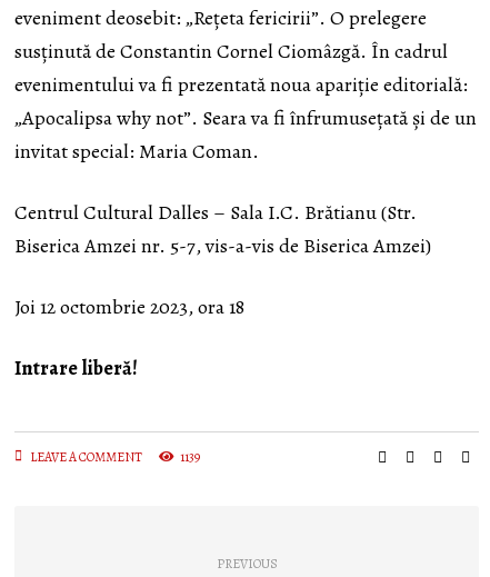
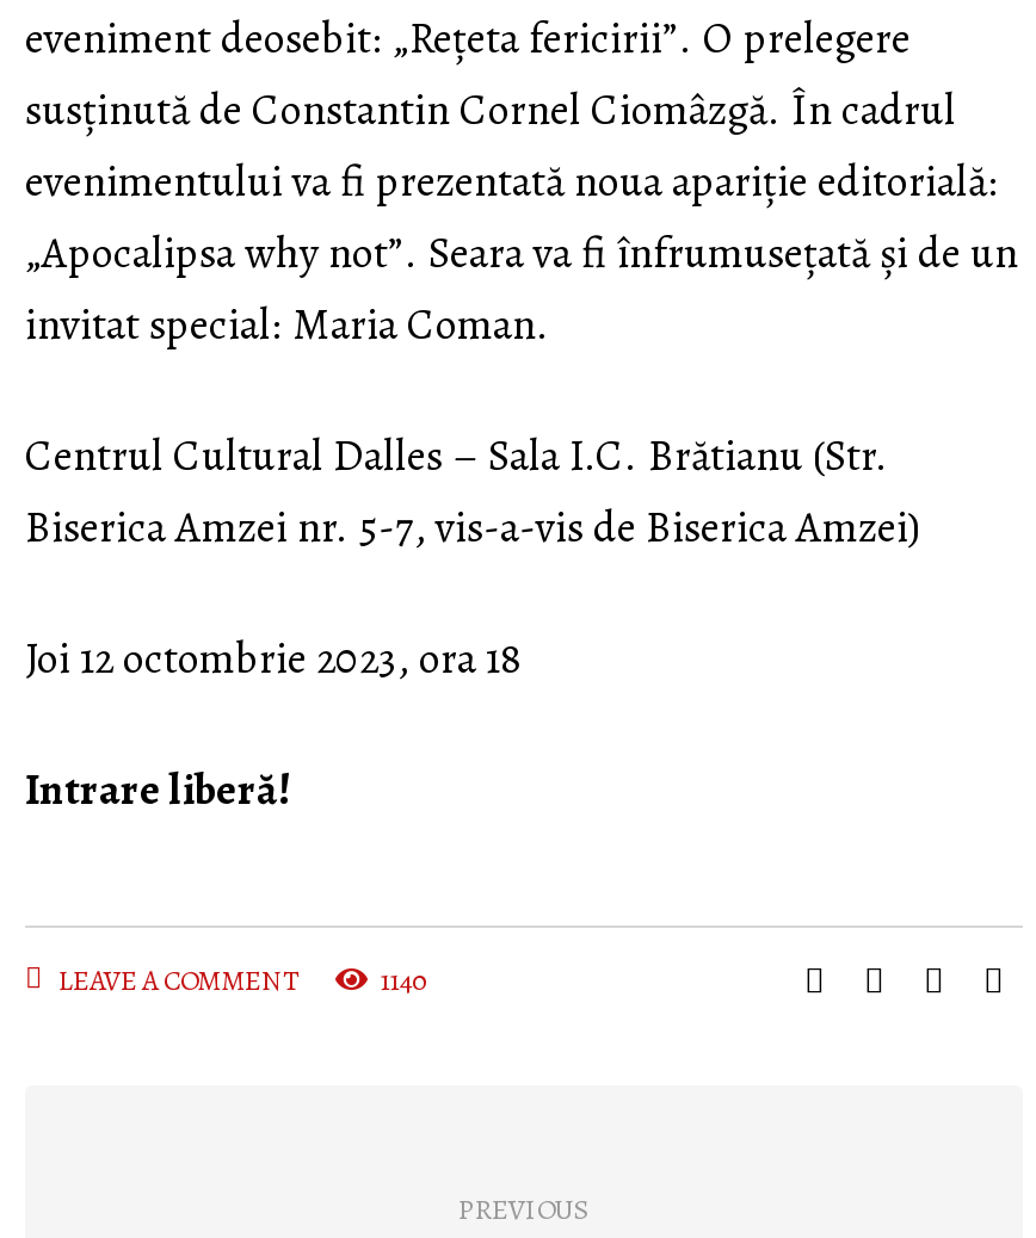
- 1139
+ 1140
